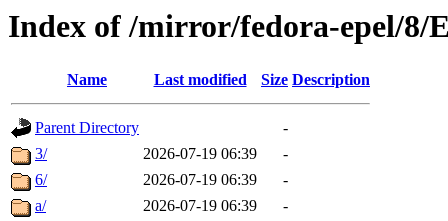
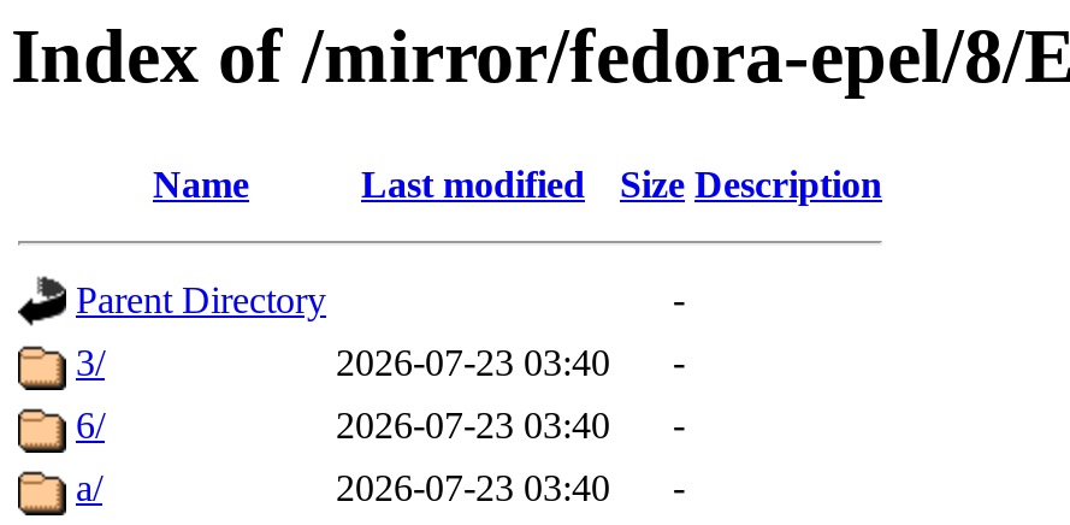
- 2026-07-19 06:39
+ 2026-07-23 03:40

- 2026-07-19 06:39
+ 2026-07-23 03:40

- 2026-07-19 06:39
+ 2026-07-23 03:40
